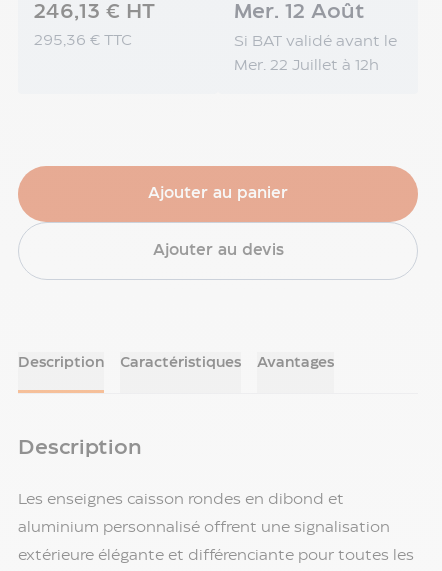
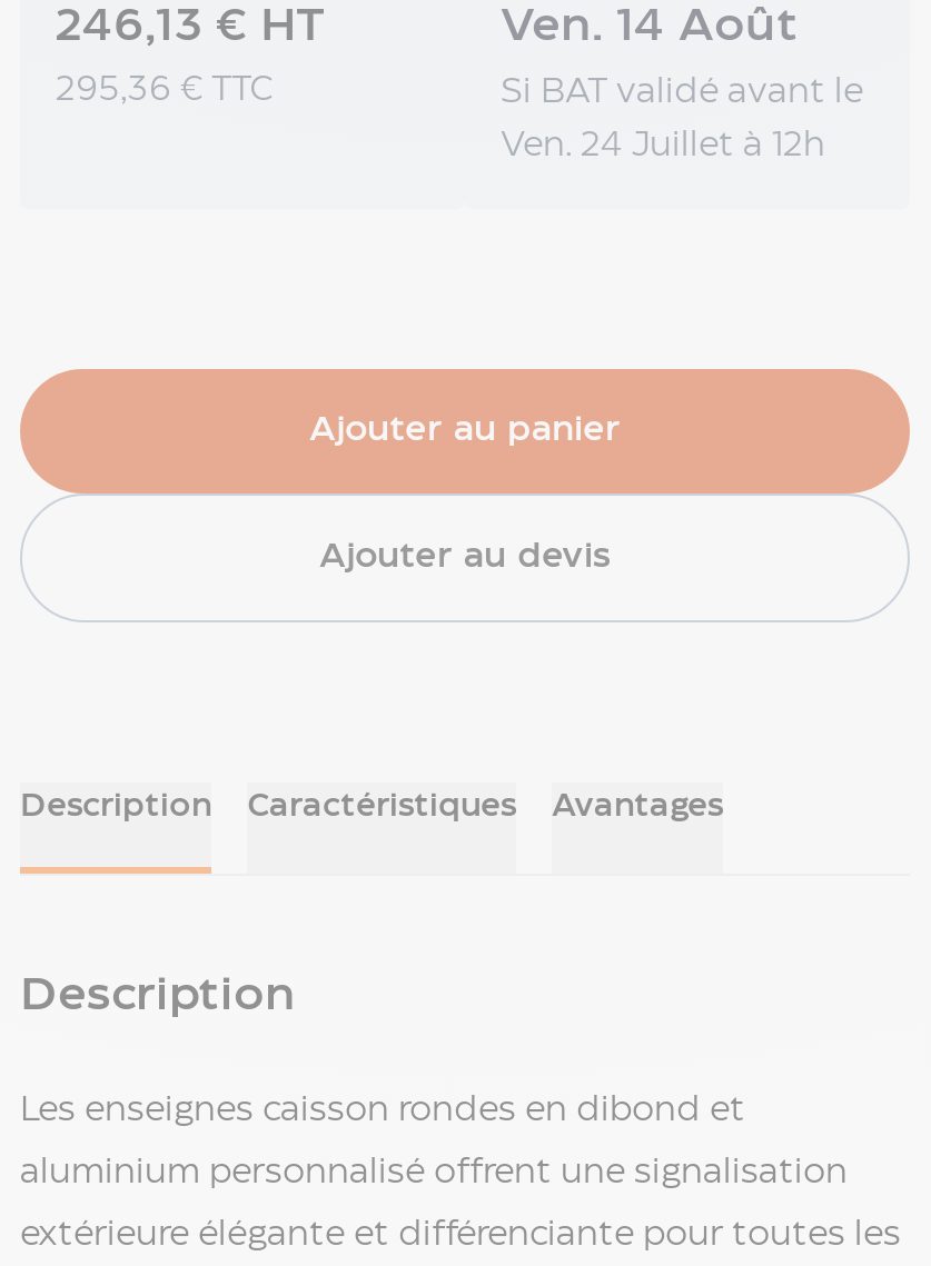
- Mer. 12 Août
+ Ven. 14 Août

- Mer. 22 Juillet à 12h
+ Ven. 24 Juillet à 12h
